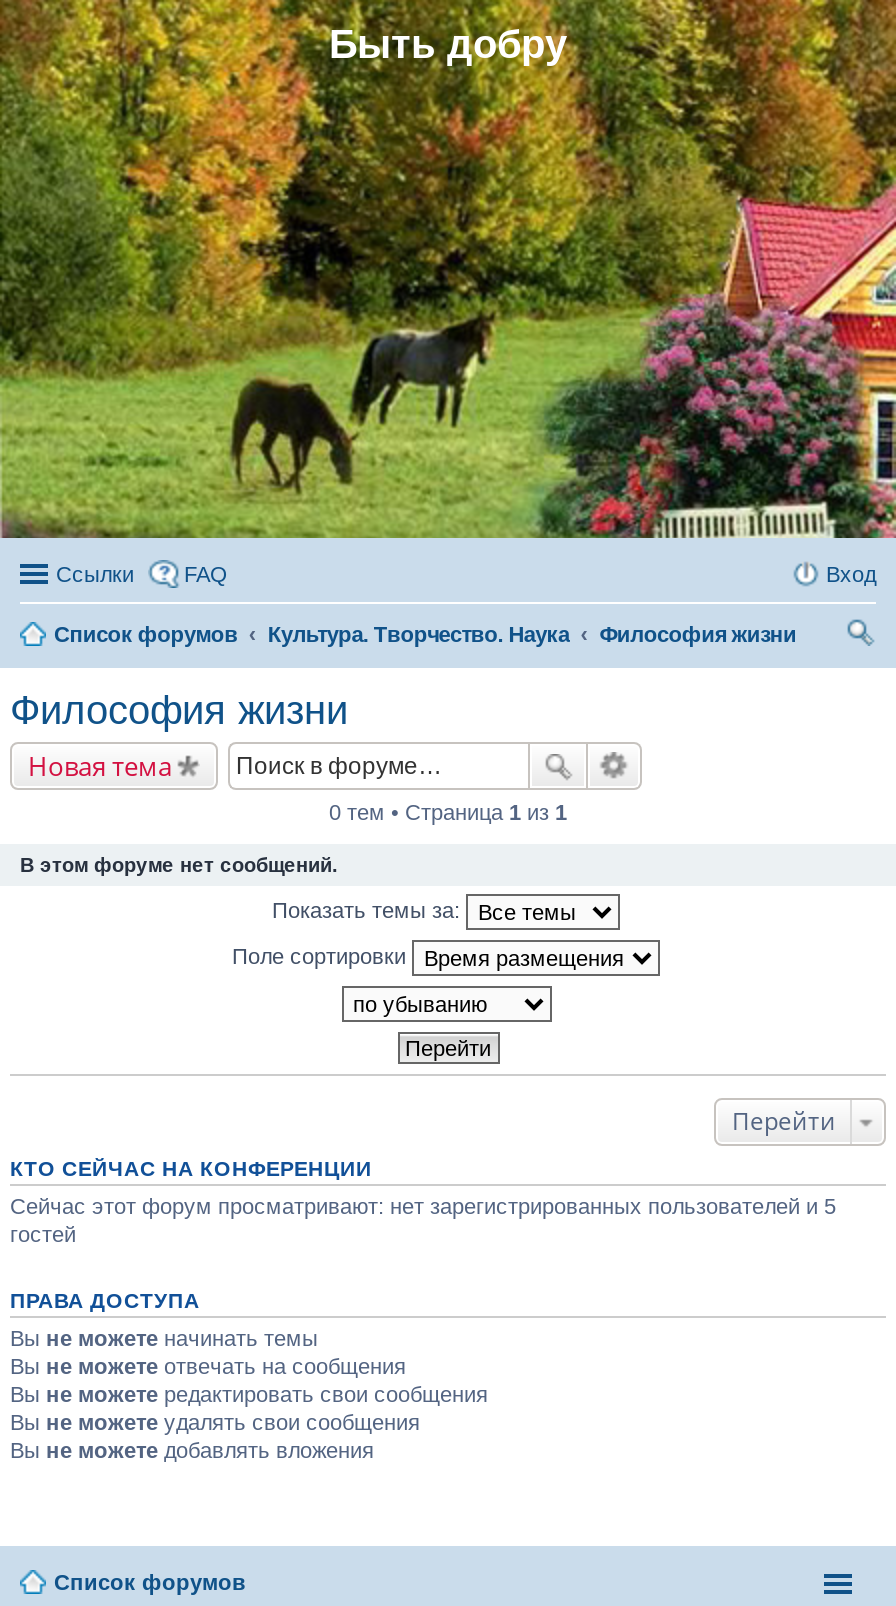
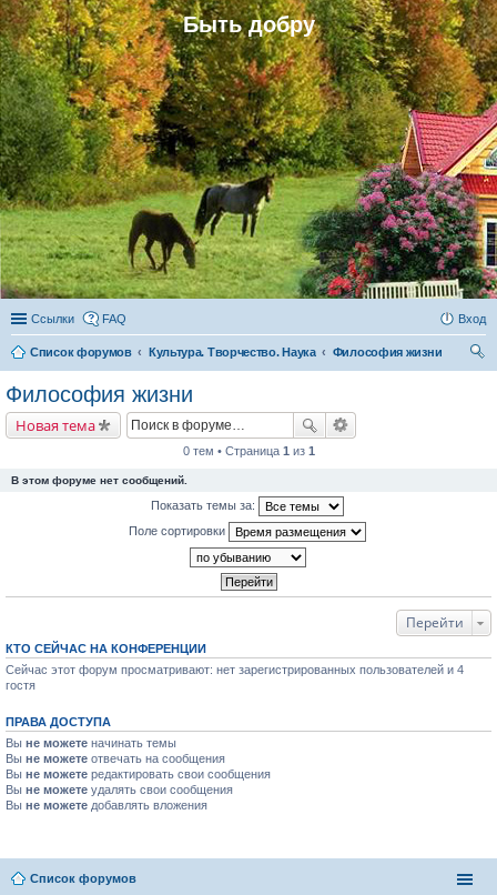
- Сейчас этот форум просматривают: нет зарегистрированных пользователей и 5
- гостей
+ Сейчас этот форум просматривают: нет зарегистрированных пользователей и 4
+ гостя
